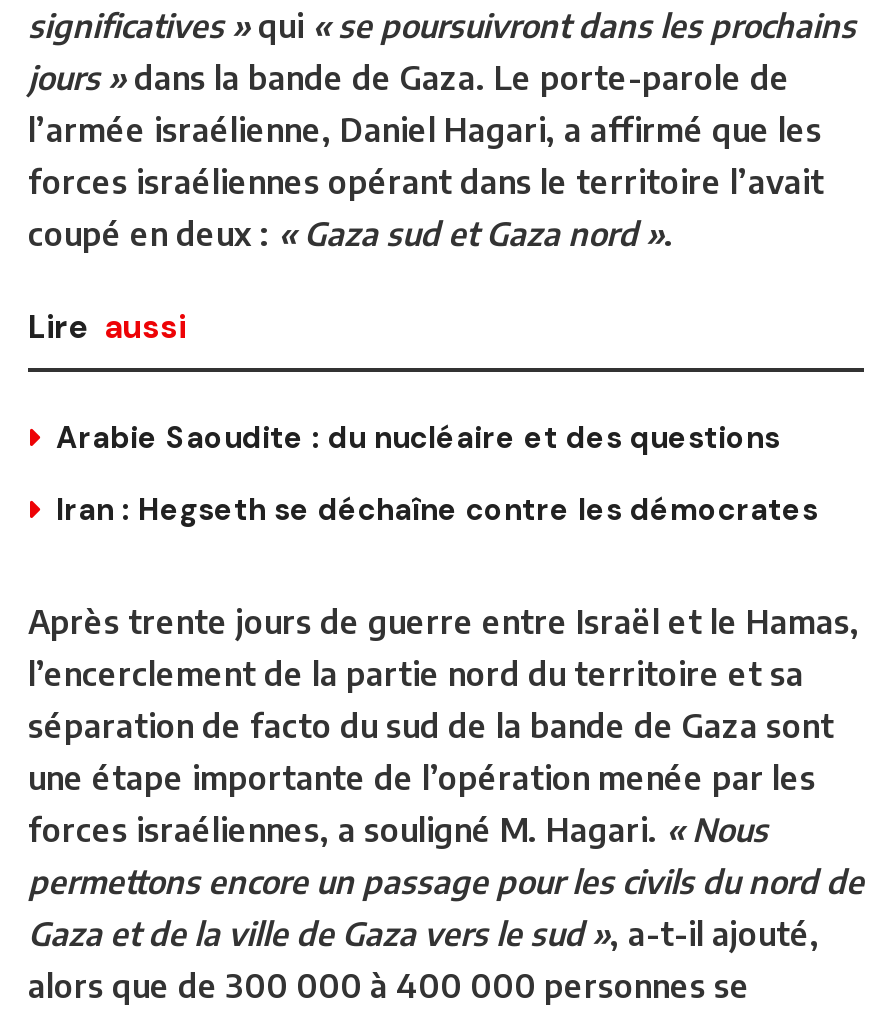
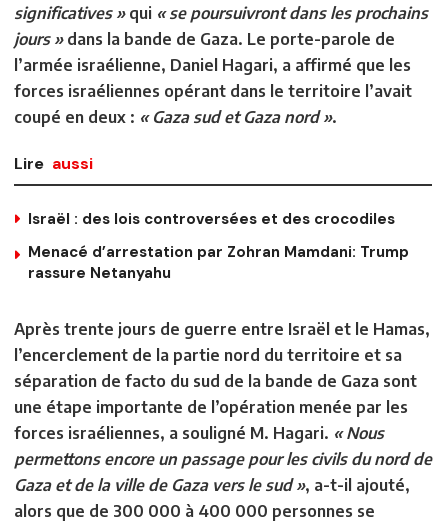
- Arabie Saoudite : du nucléaire et des questions
+ Israël : des lois controversées et des crocodiles

- Iran : Hegseth se déchaîne contre les démocrates
+ Menacé d’arrestation par Zohran Mamdani: Trump
+ rassure Netanyahu
